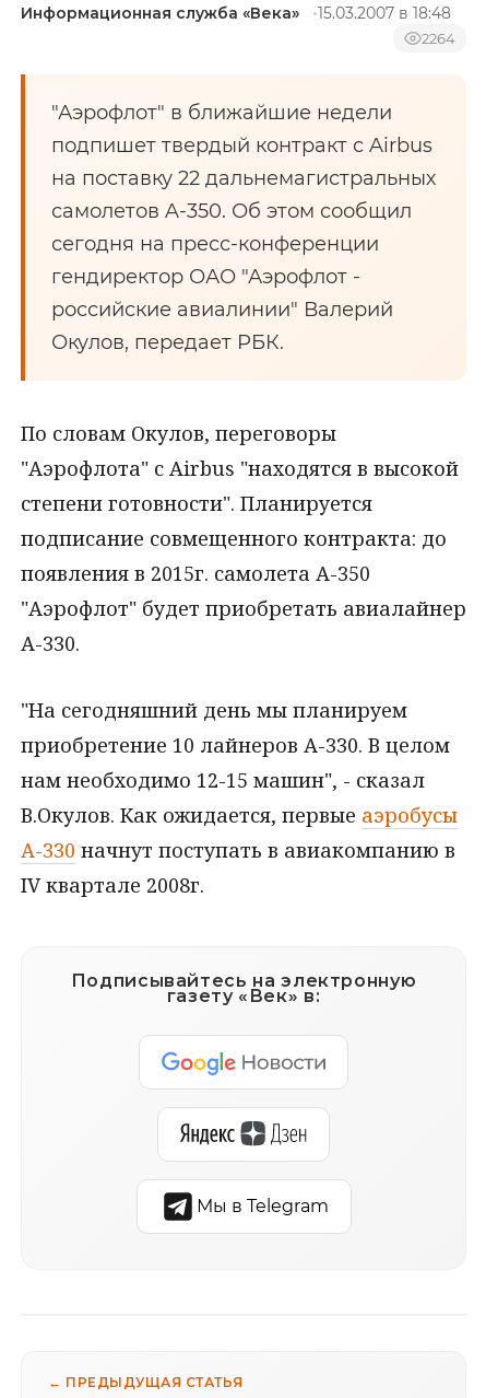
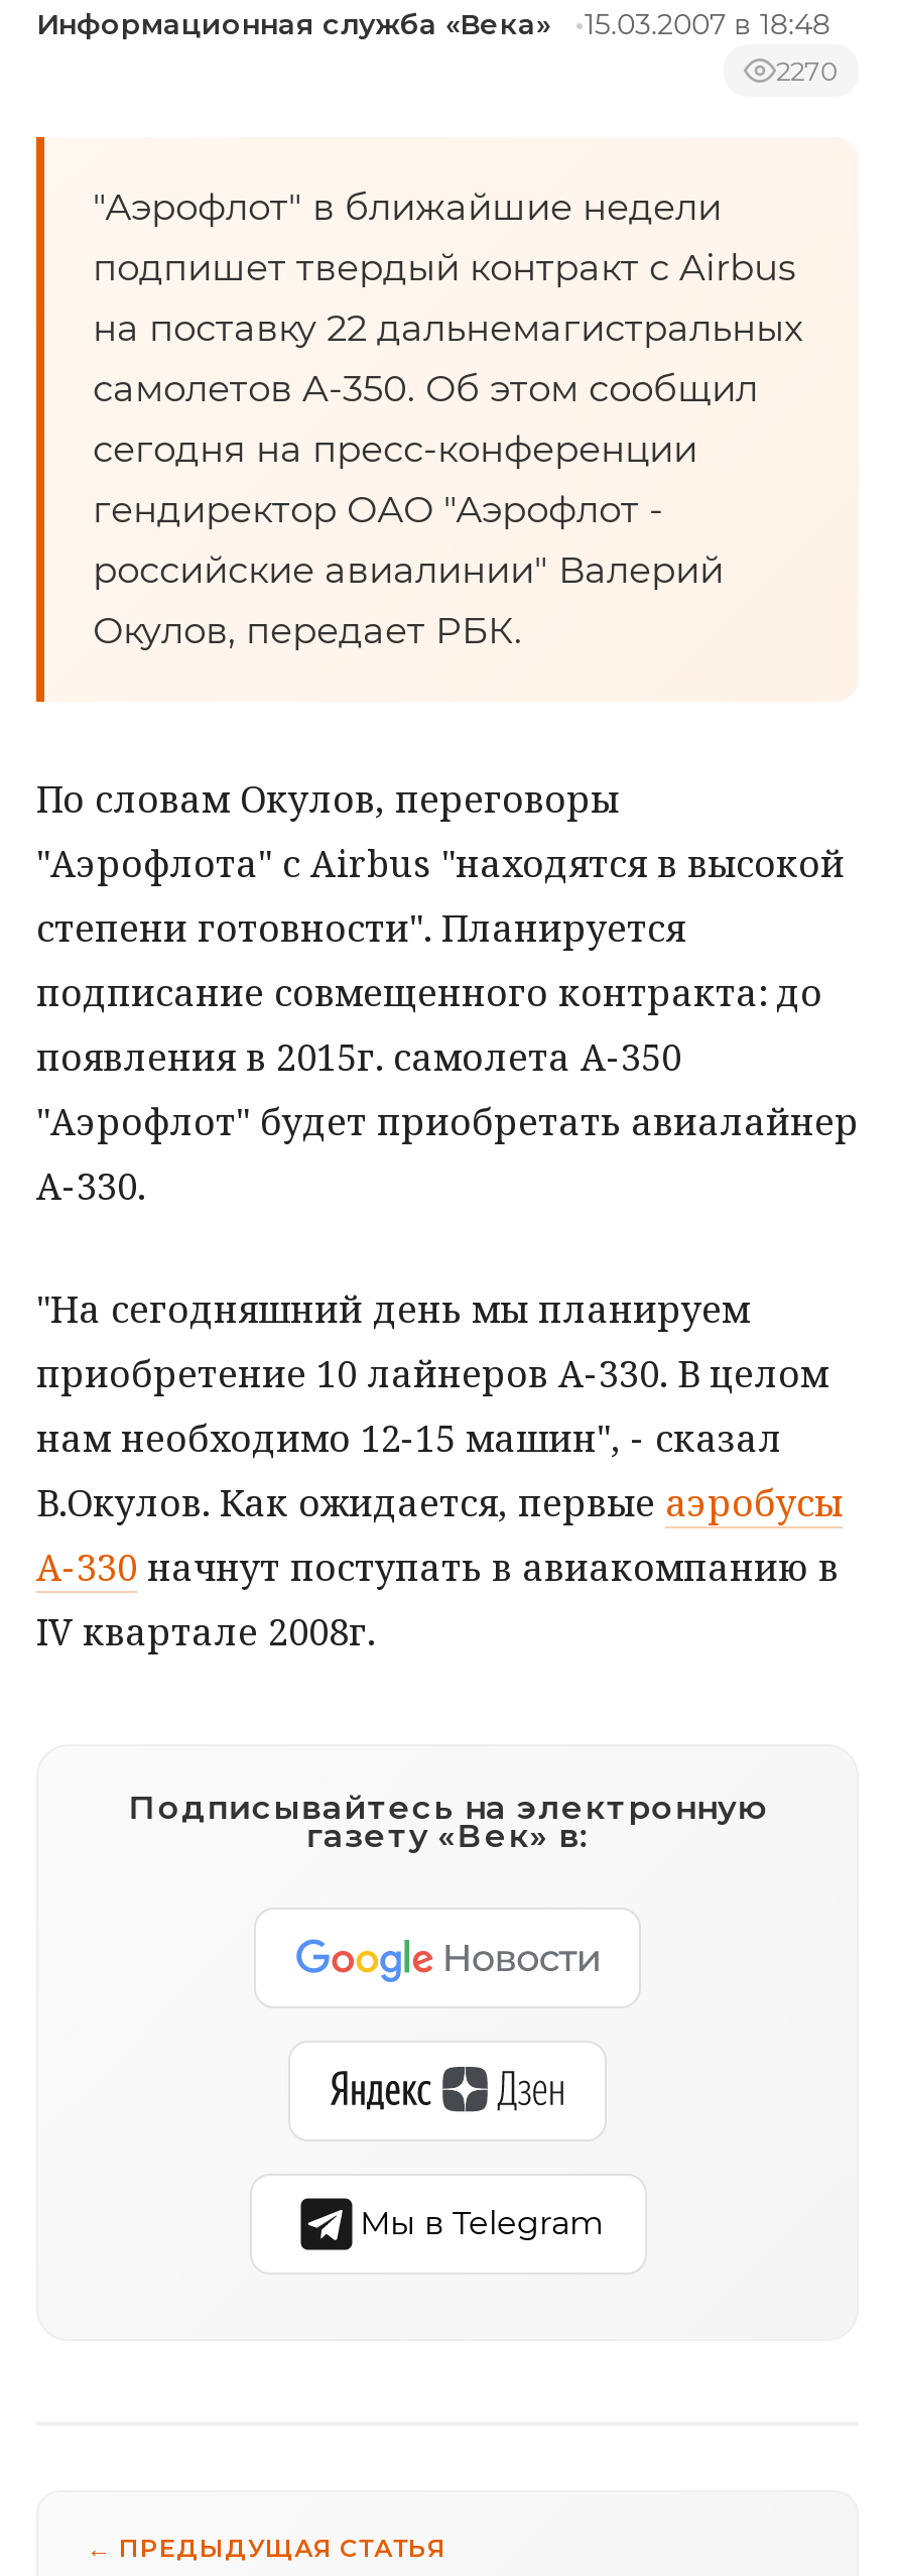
- 2264
+ 2270
